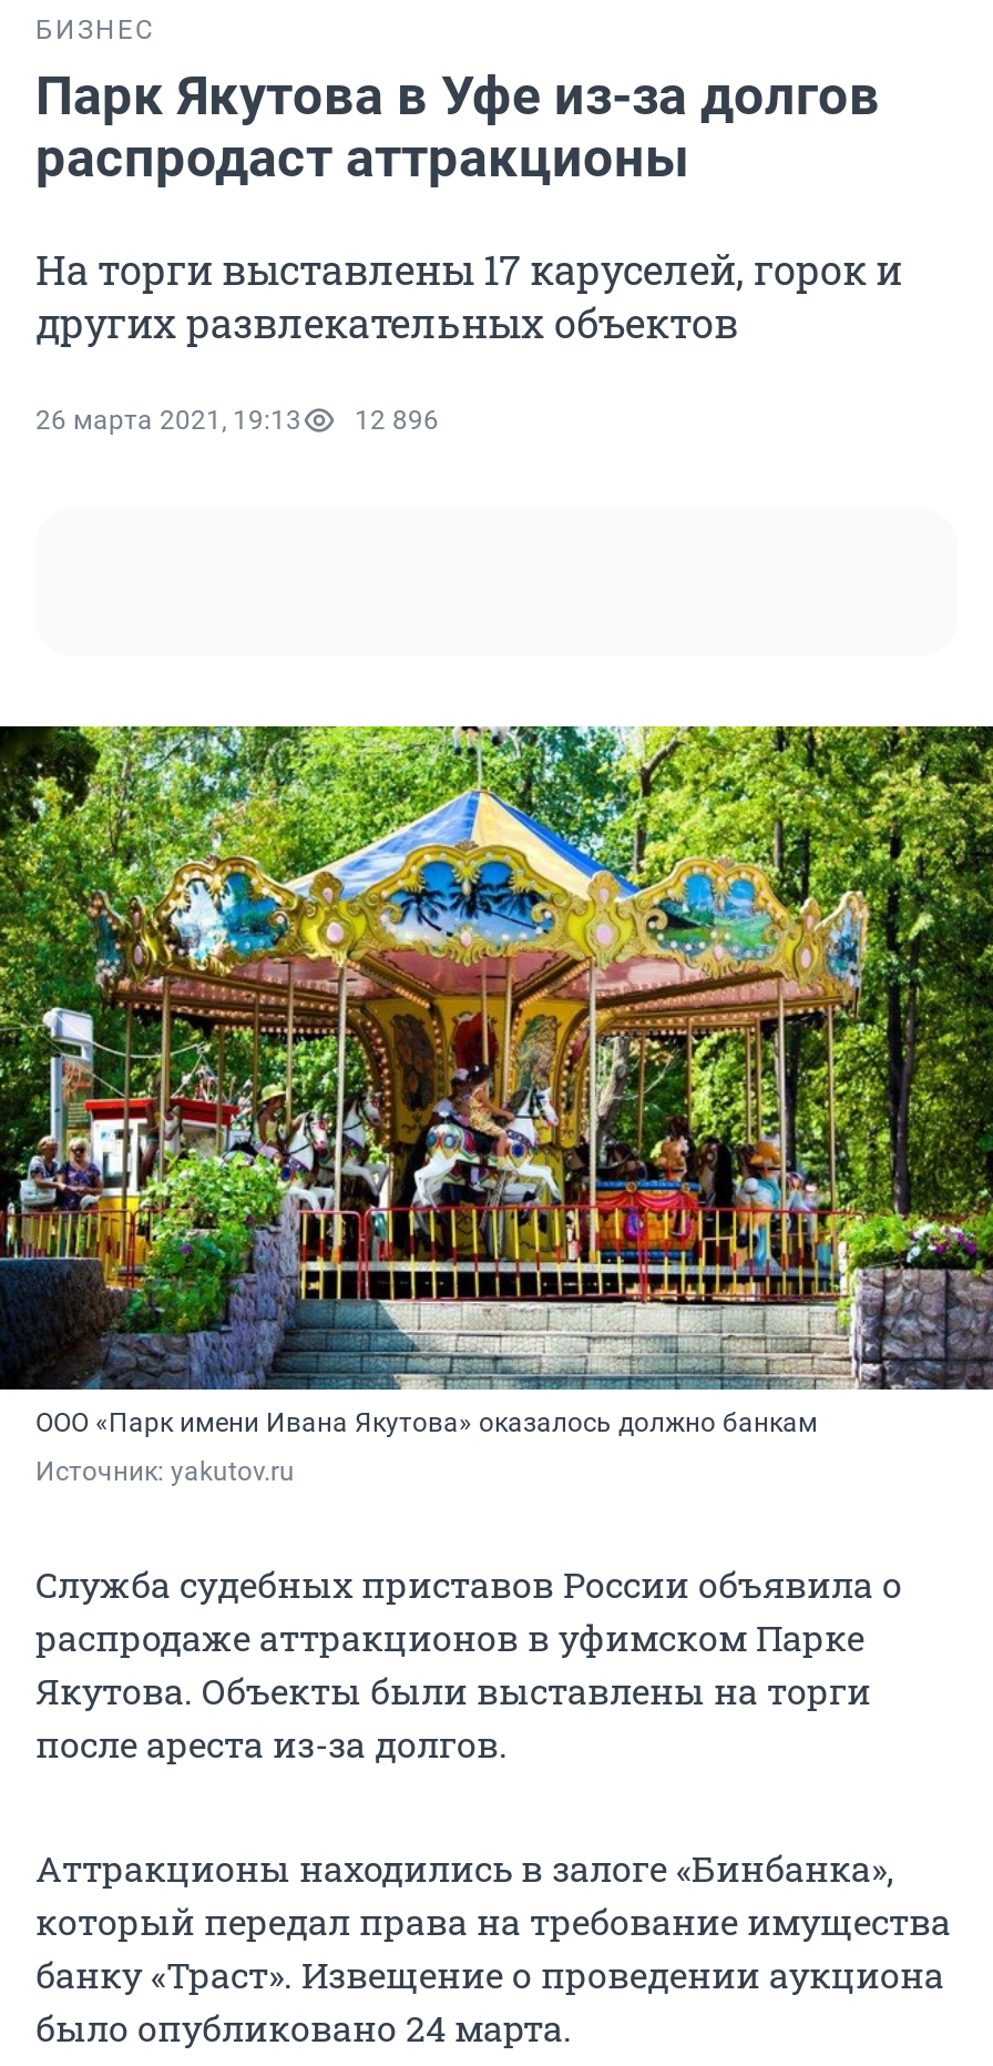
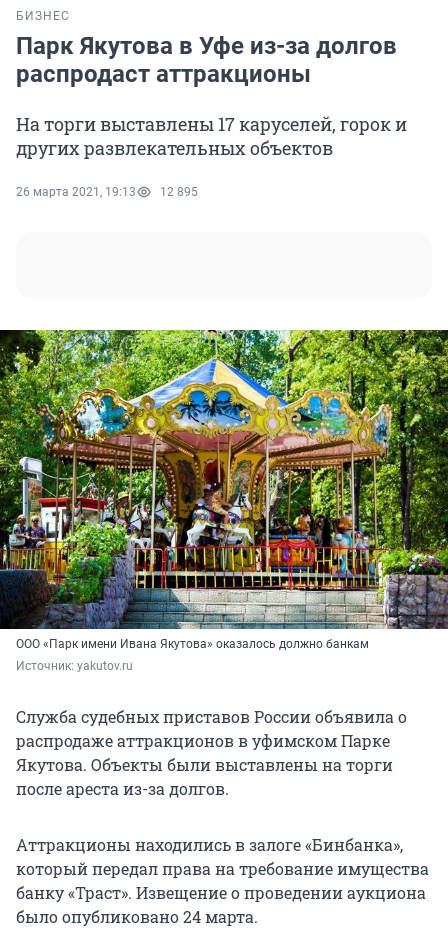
- 26 марта 2021, 19:13 12 896
+ 26 марта 2021, 19:13 12 895
